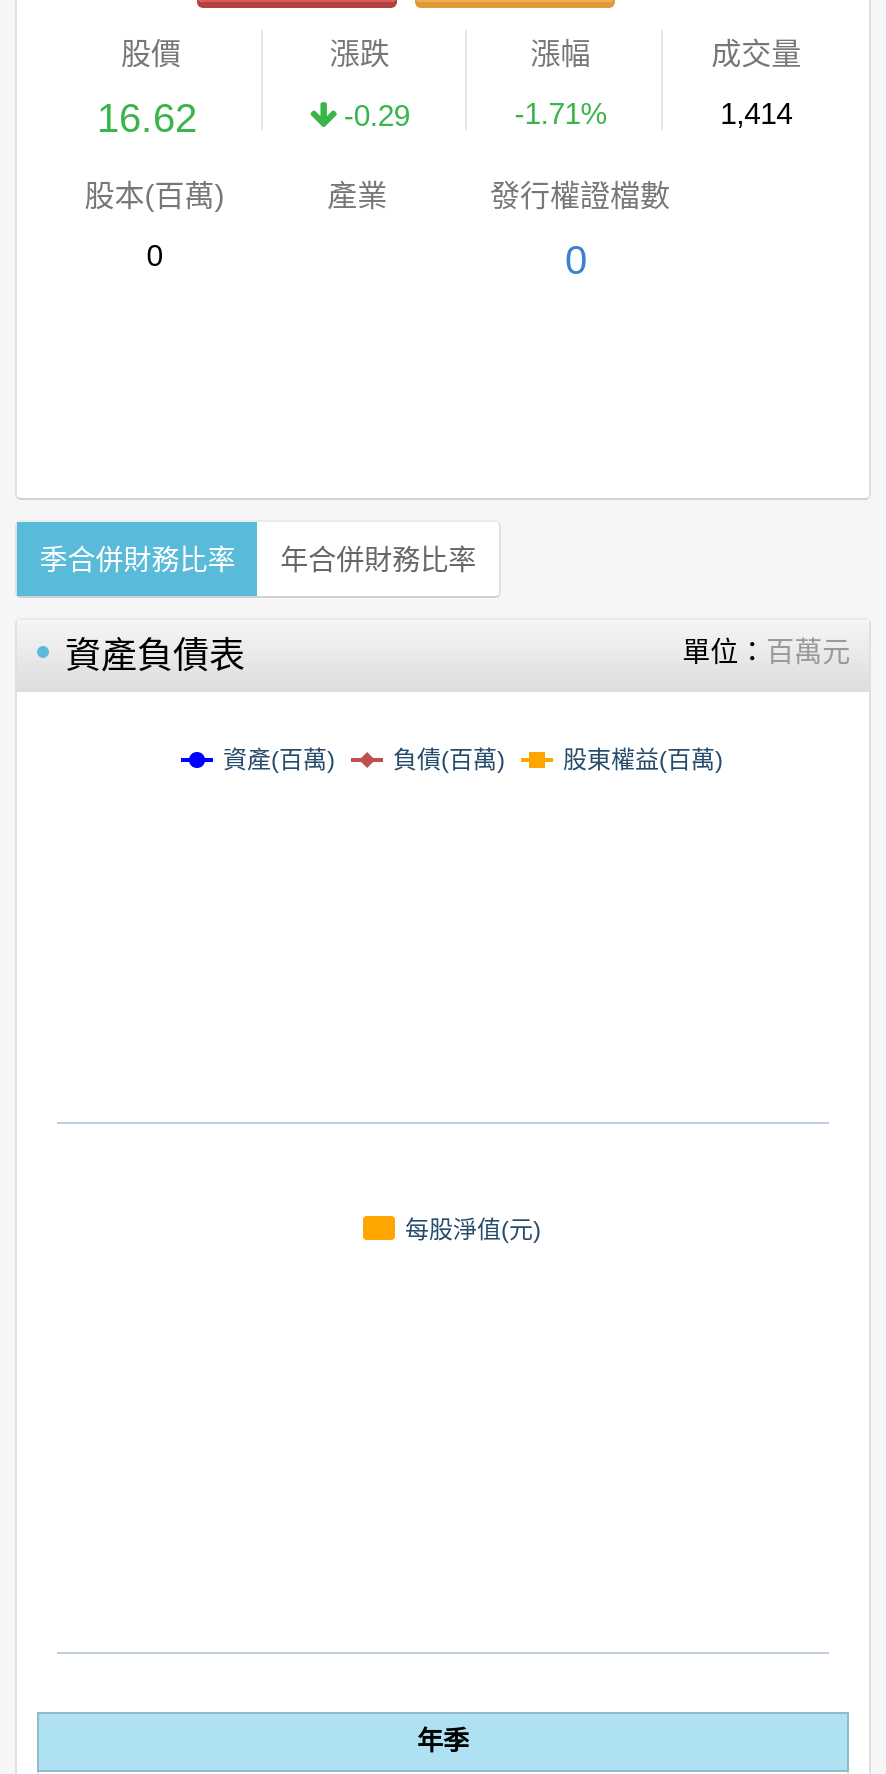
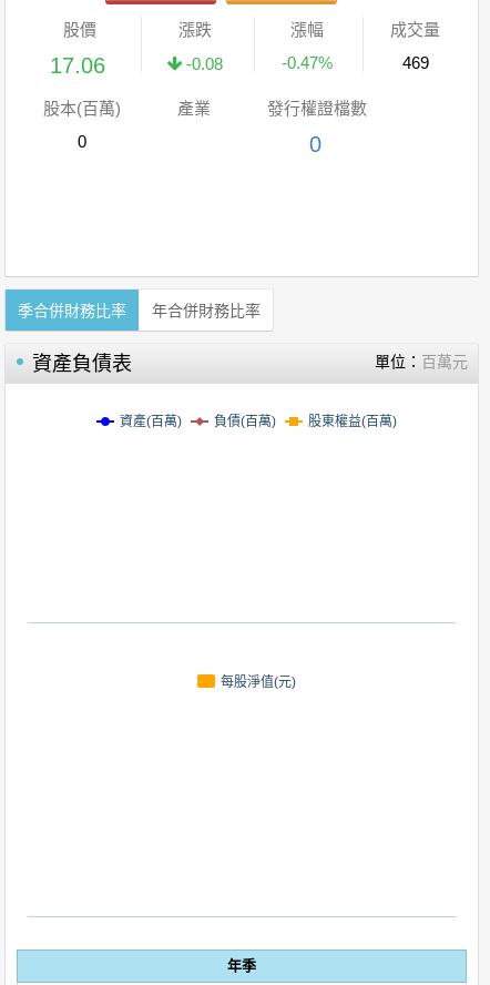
- 16.62
+ 17.06

- -0.29
+ -0.08

- -1.71%
+ -0.47%

- 1,414
+ 469
